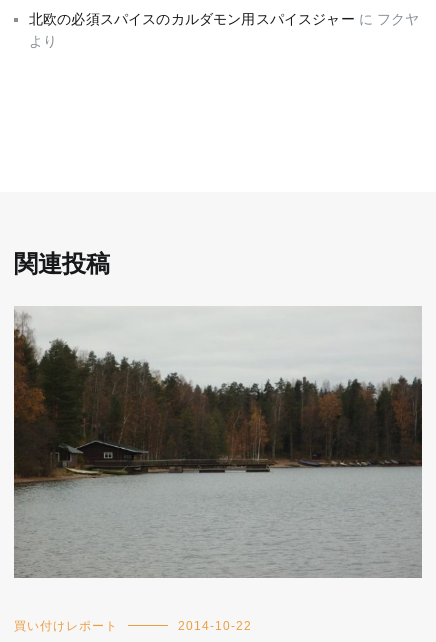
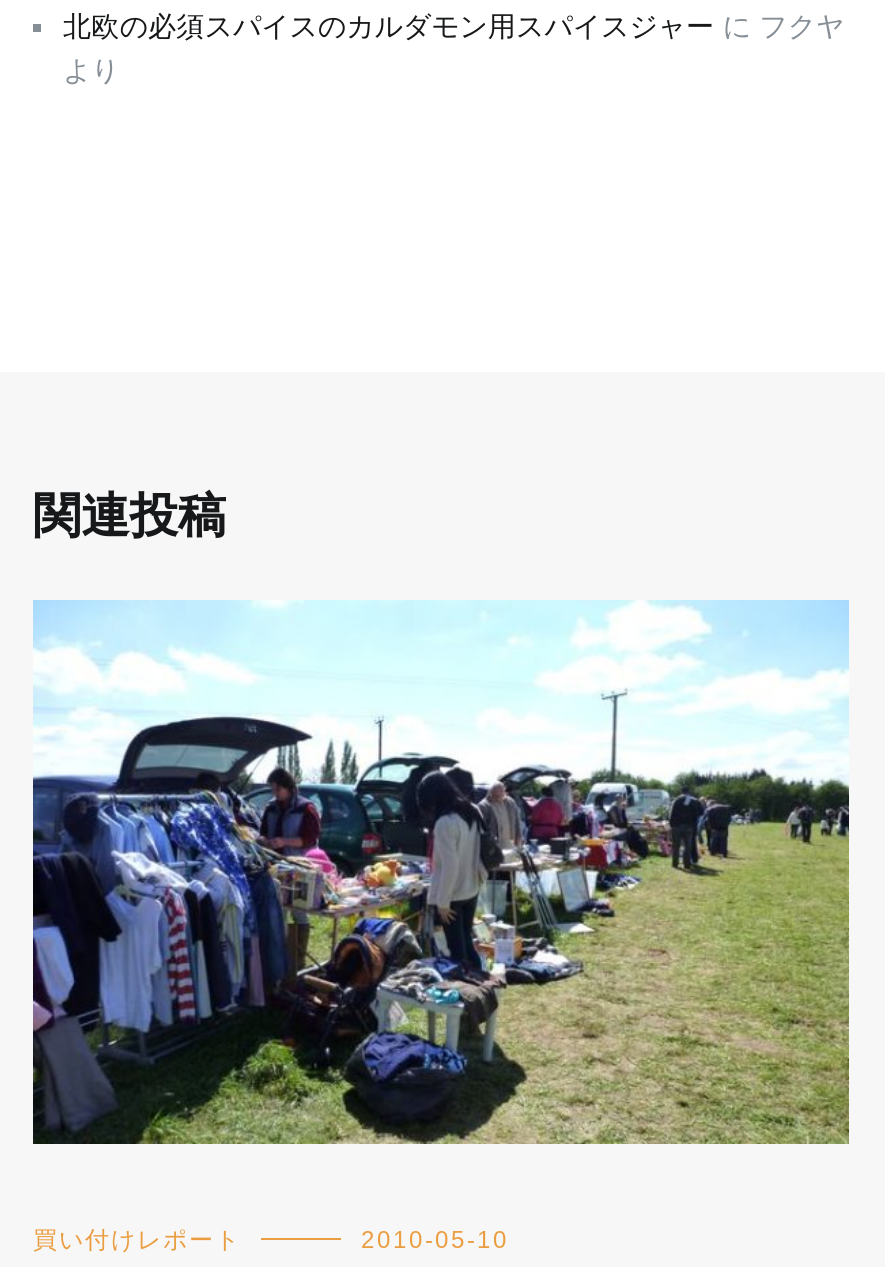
- [image]
+ [image]

- 2014-10-22
+ 2010-05-10
